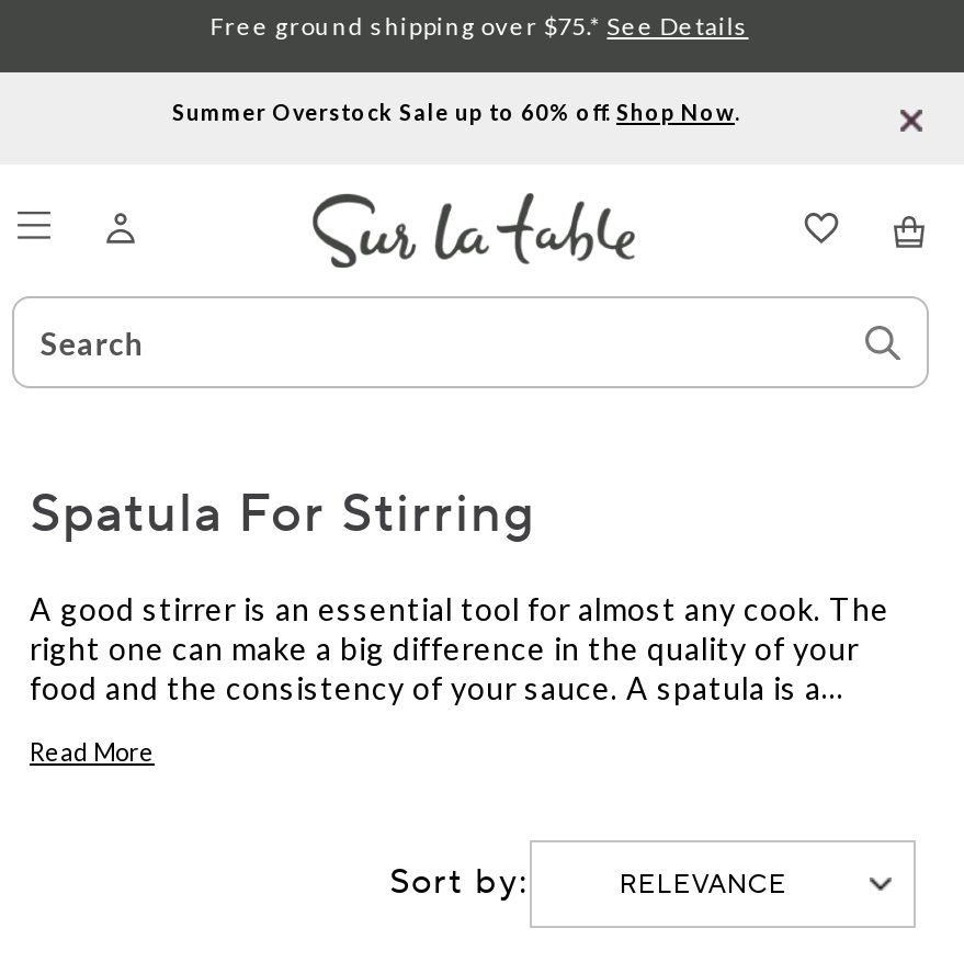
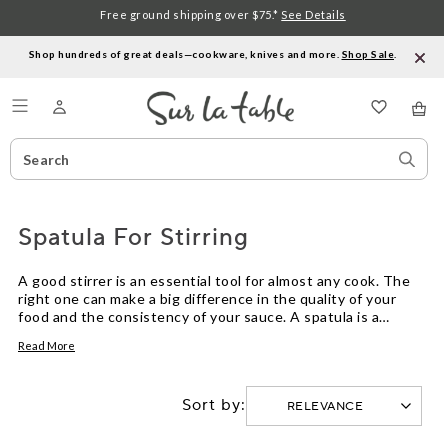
- Summer Overstock Sale up to 60% off. Shop Now.
+ Shop hundreds of great deals—cookware, knives and more. Shop Sale.
